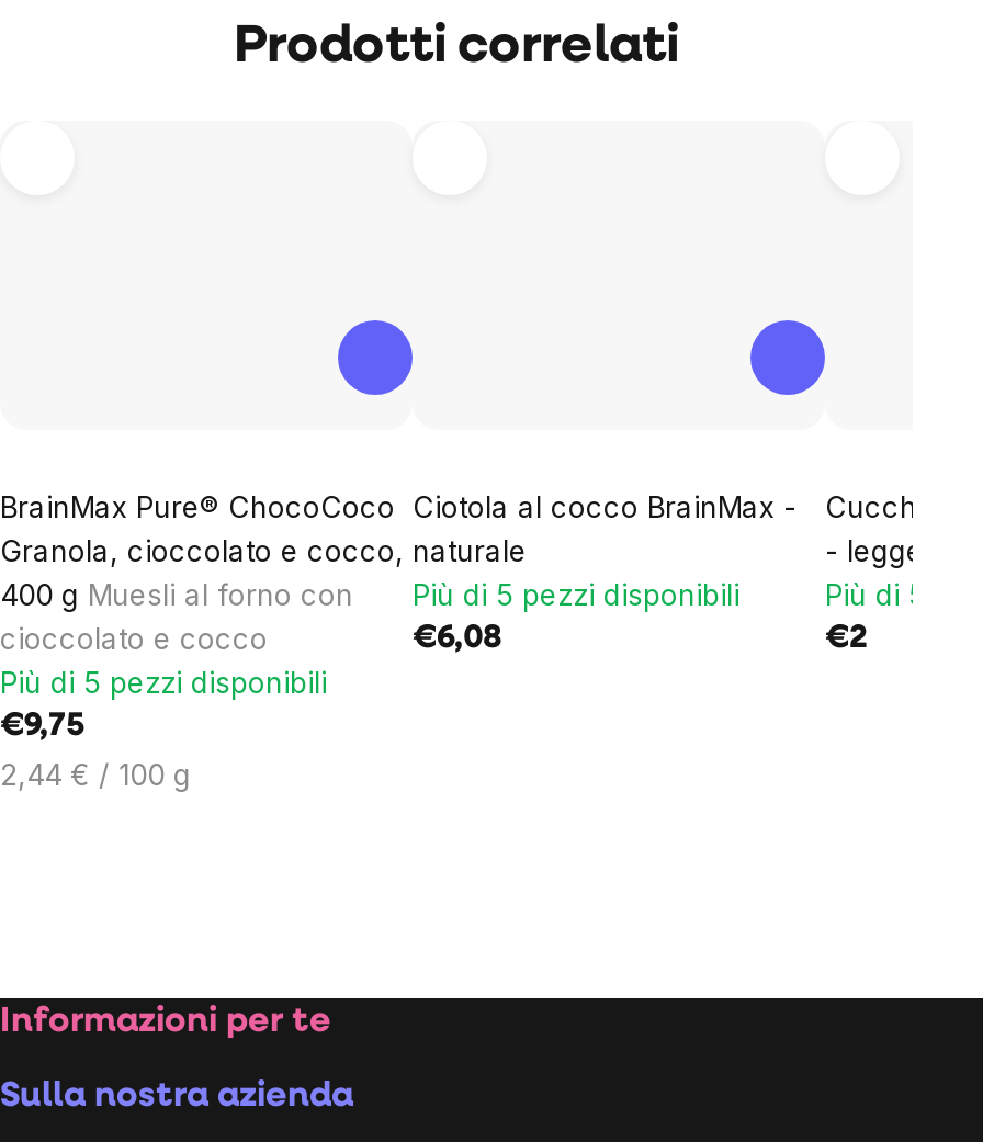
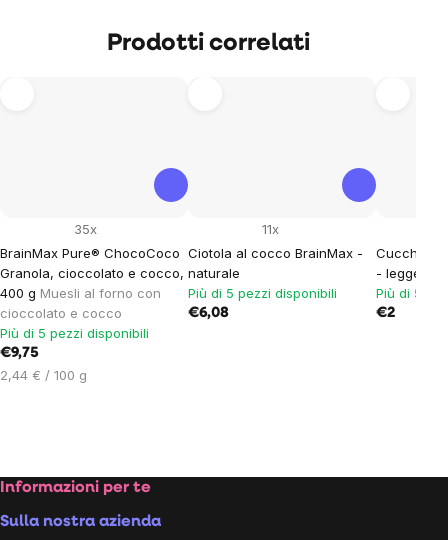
+ 35x

+ 11x
